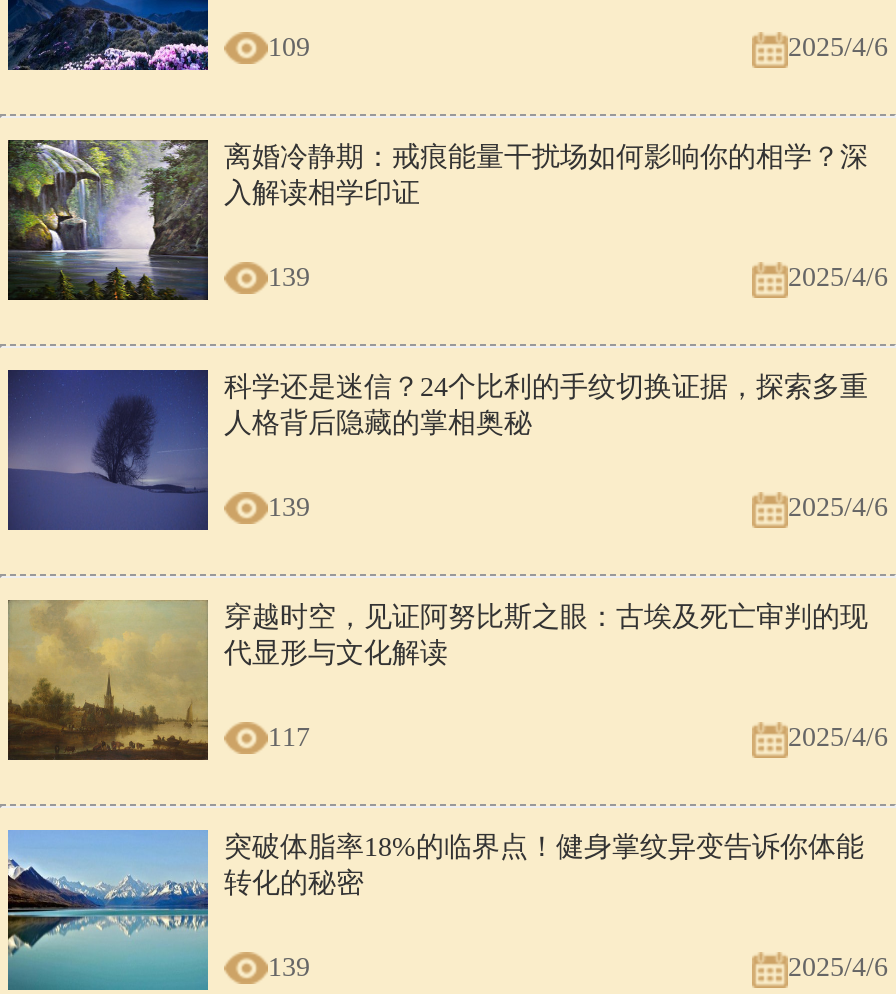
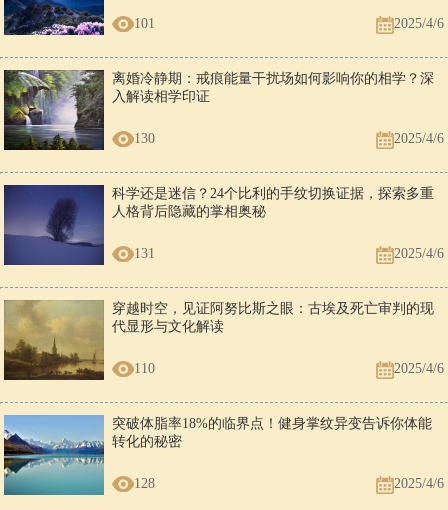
- 109
+ 101

- 139
+ 130

- 139
+ 131

- 117
+ 110

- 139
+ 128
